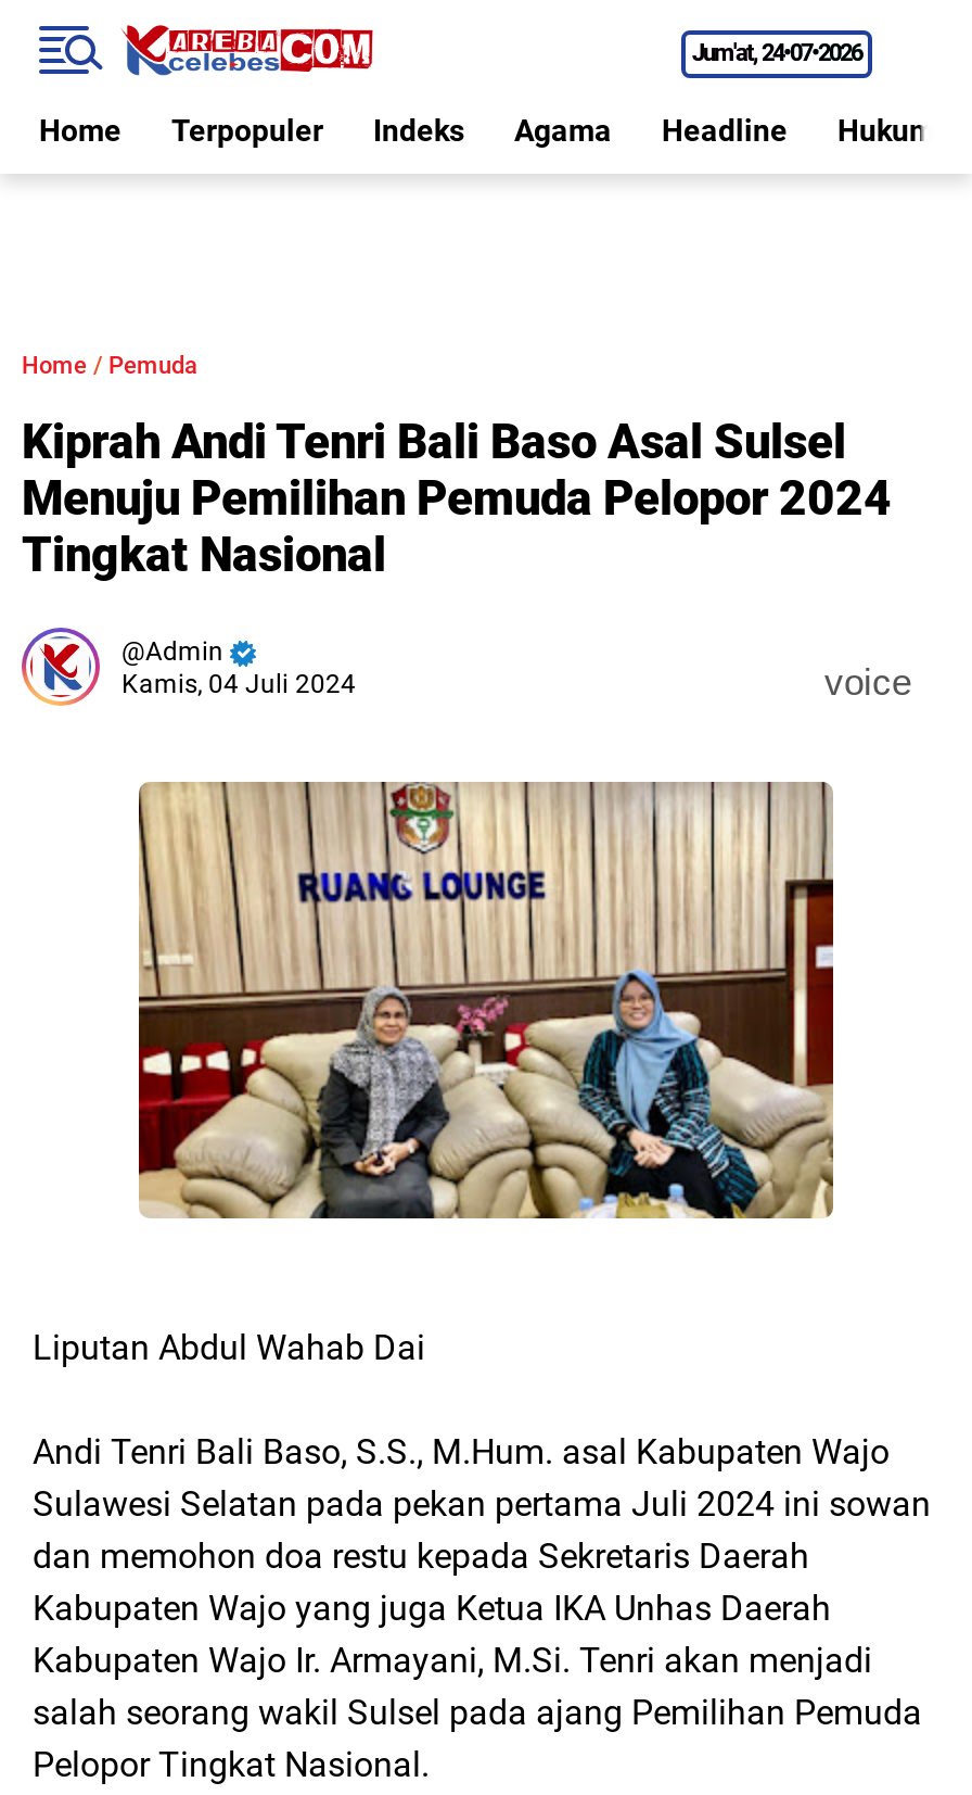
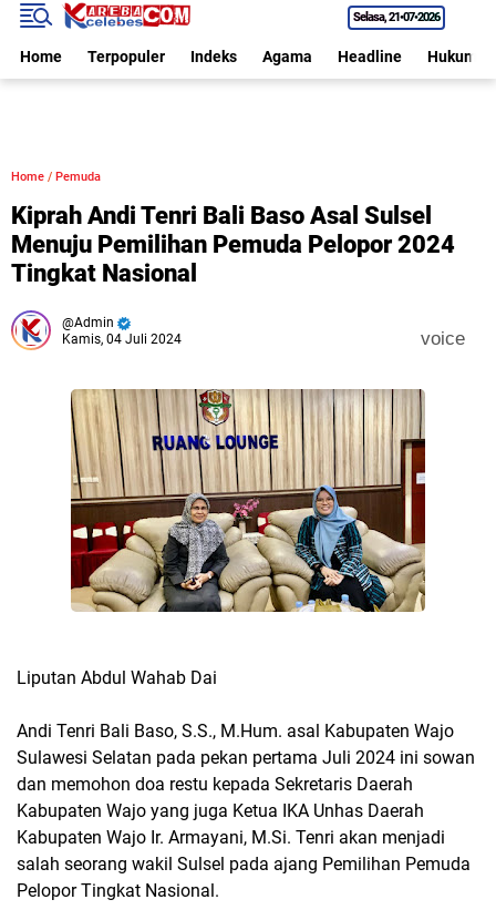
- Jum'at 24•07•2026
+ Selasa 21•07•2026
